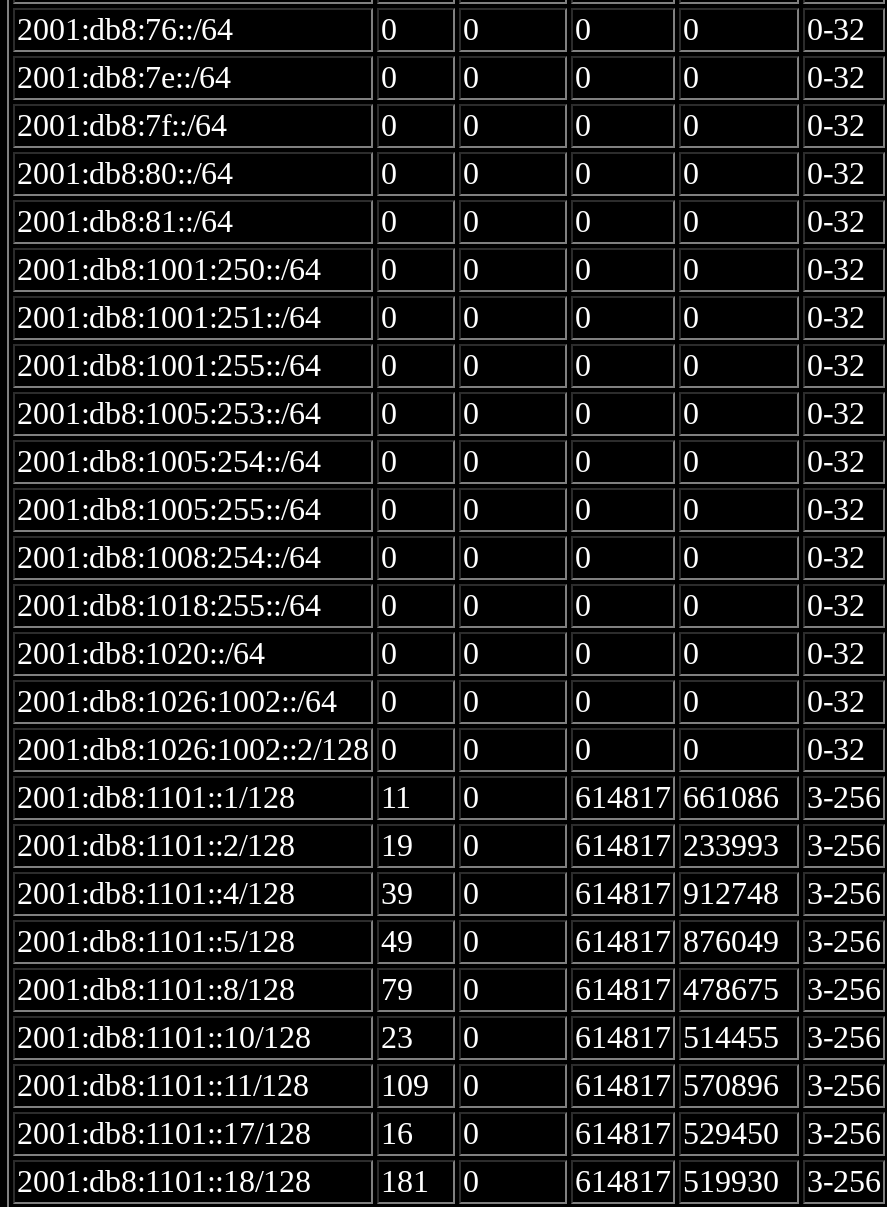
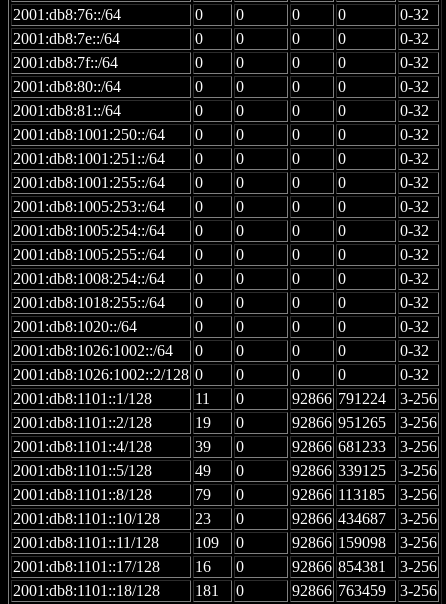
- 614817 661086 3-256
+ 92866 791224 3-256

- 614817 233993 3-256
+ 92866 951265 3-256

- 614817 912748 3-256
+ 92866 681233 3-256

- 614817 876049 3-256
+ 92866 339125 3-256

- 614817 478675 3-256
+ 92866 113185 3-256

- 614817 514455 3-256
+ 92866 434687 3-256

- 614817 570896 3-256
+ 92866 159098 3-256

- 614817 529450 3-256
+ 92866 854381 3-256

- 614817 519930 3-256
+ 92866 763459 3-256
